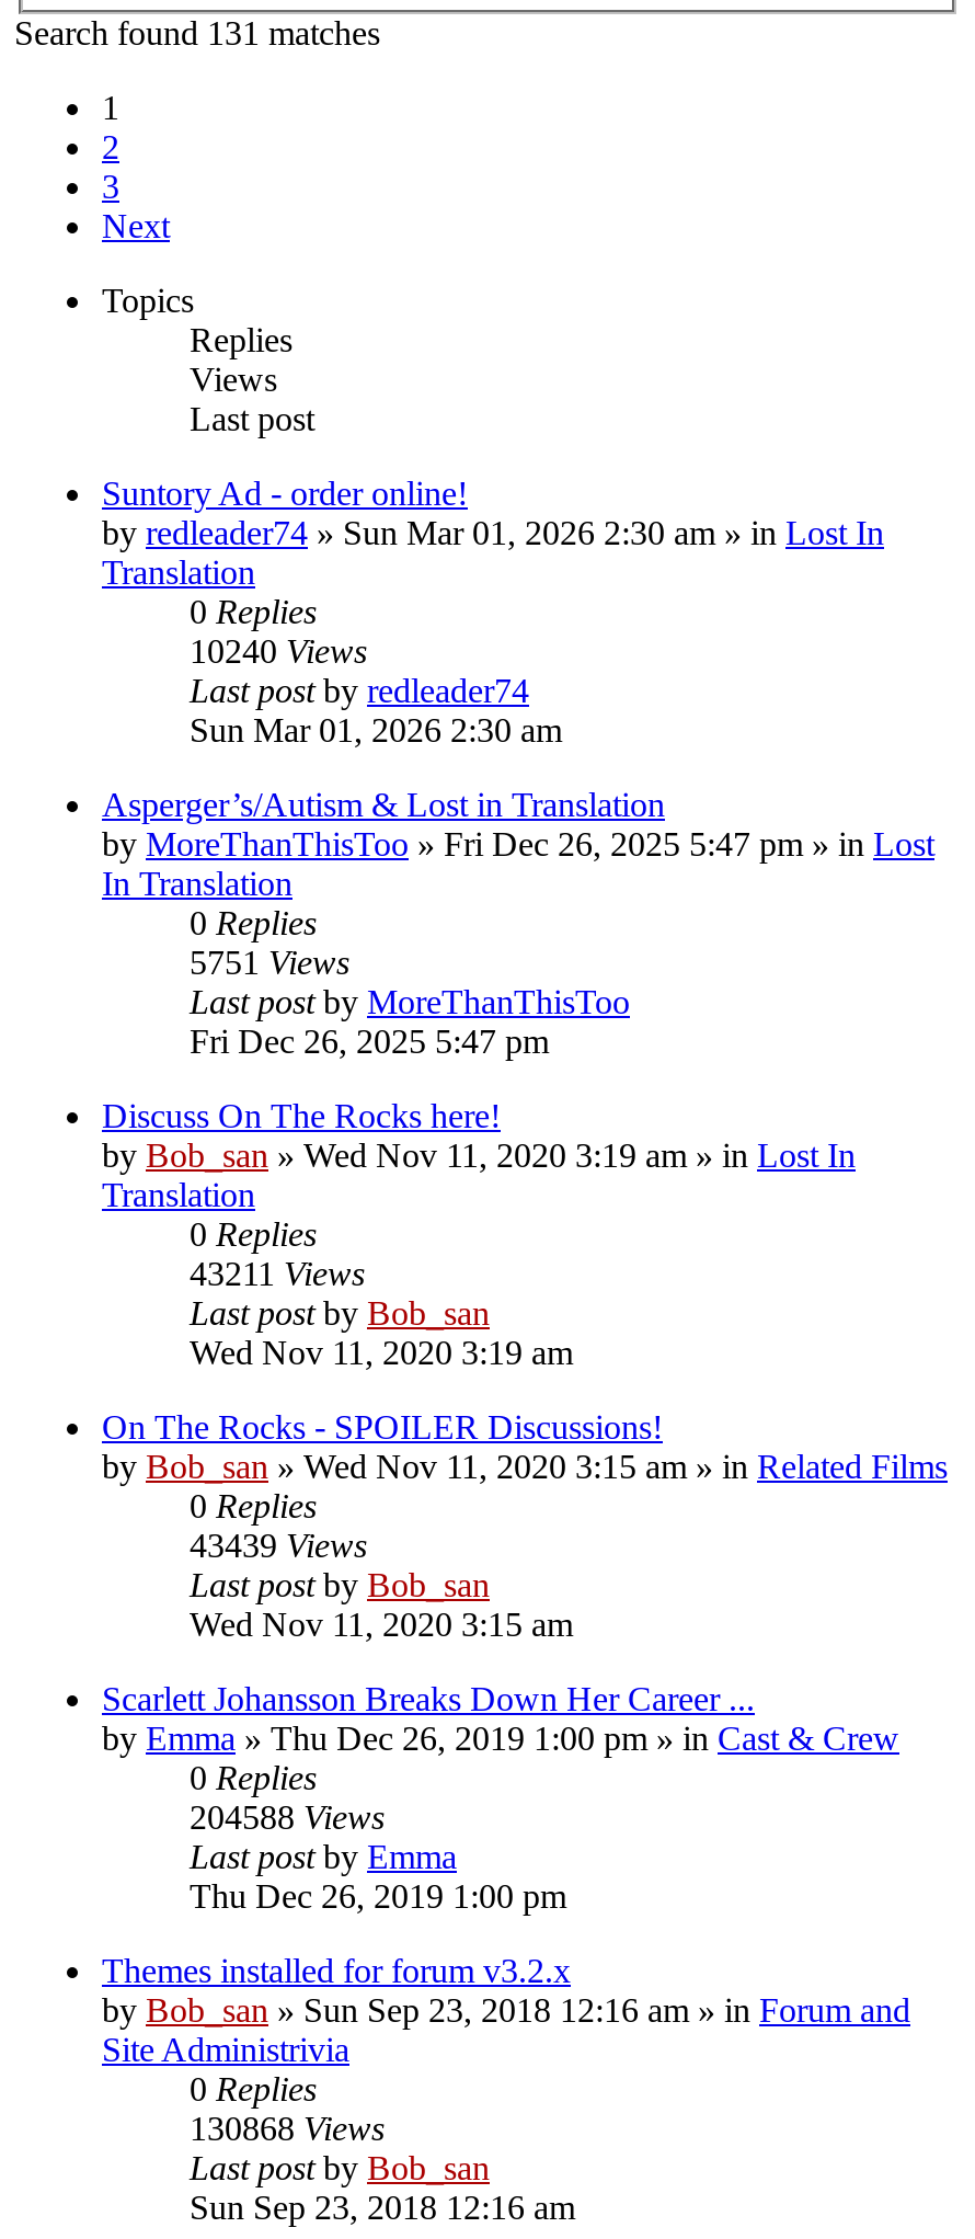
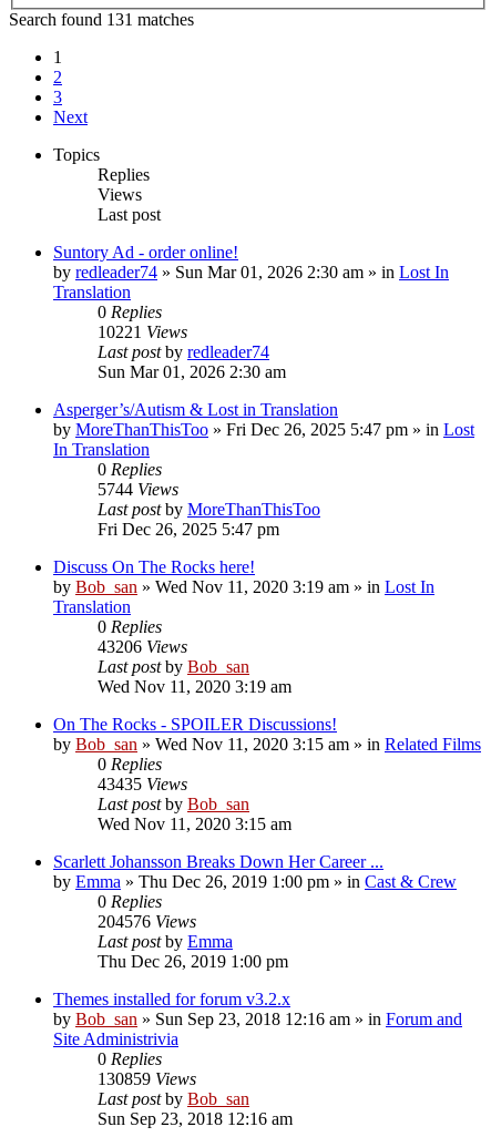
- 10240 Views
+ 10221 Views

- 5751 Views
+ 5744 Views

- 43211 Views
+ 43206 Views

- 43439 Views
+ 43435 Views

- 204588 Views
+ 204576 Views

- 130868 Views
+ 130859 Views
